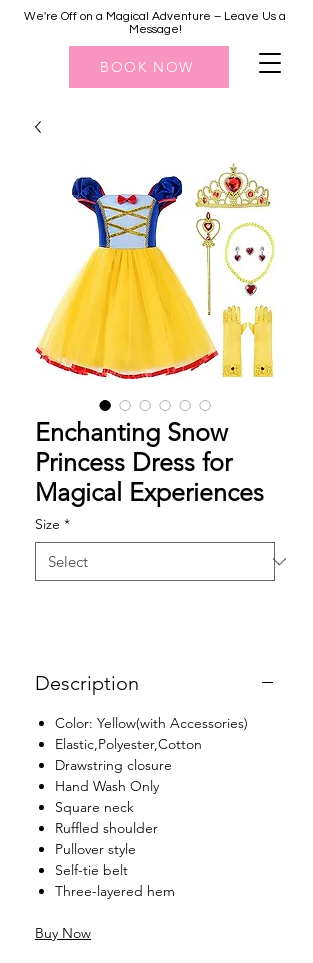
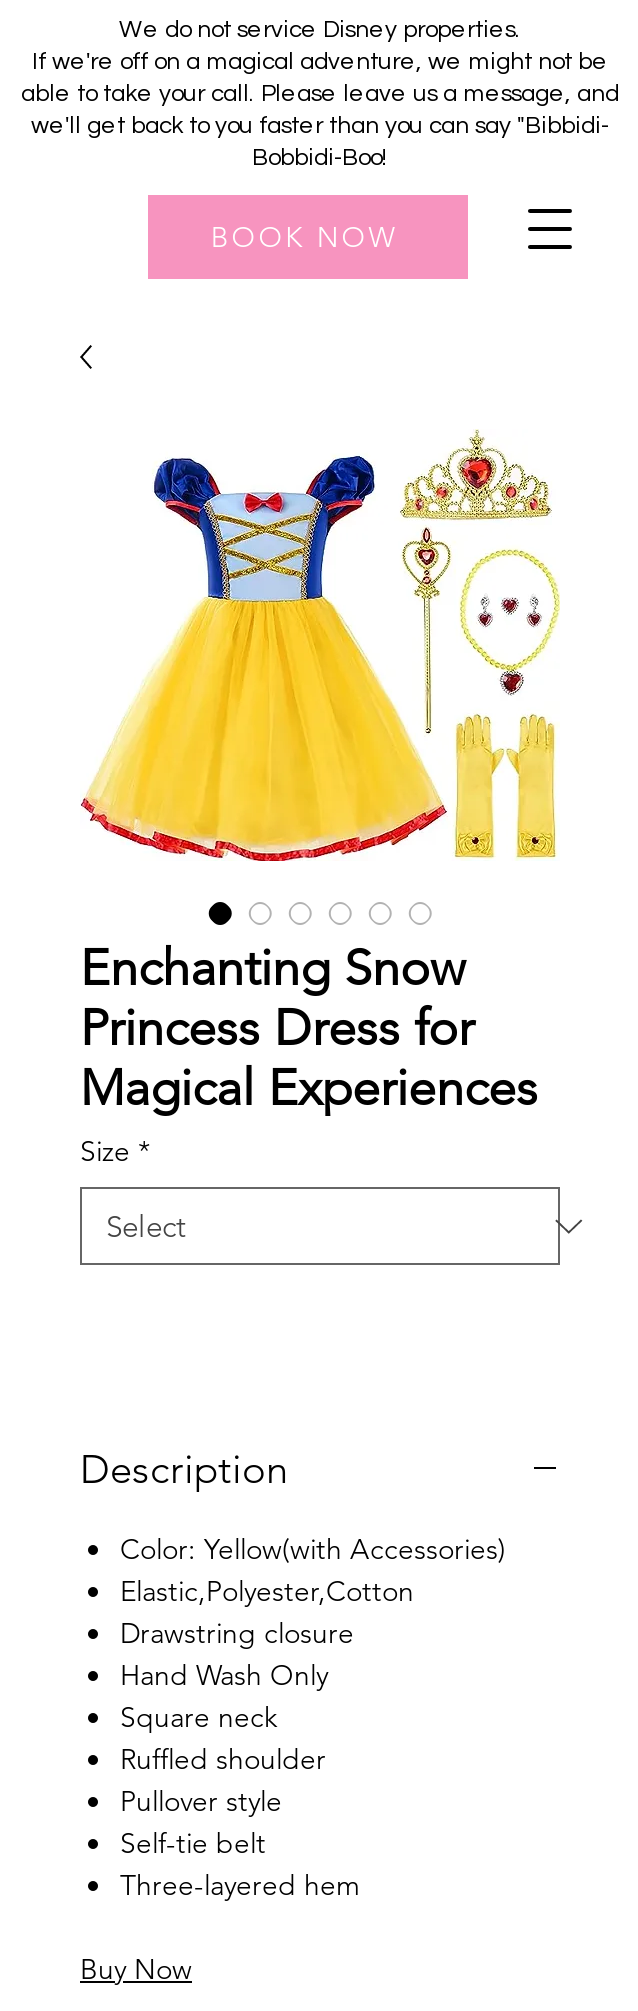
- We're Off on a Magical Adventure – Leave Us a
- Message!
+ We do not service Disney properties.
+ If we're off on a magical adventure, we might not be
+ able to take your call. Please leave us a message, and
+ we'll get back to you faster than you can say "Bibbidi-
+ Bobbidi-Boo!
